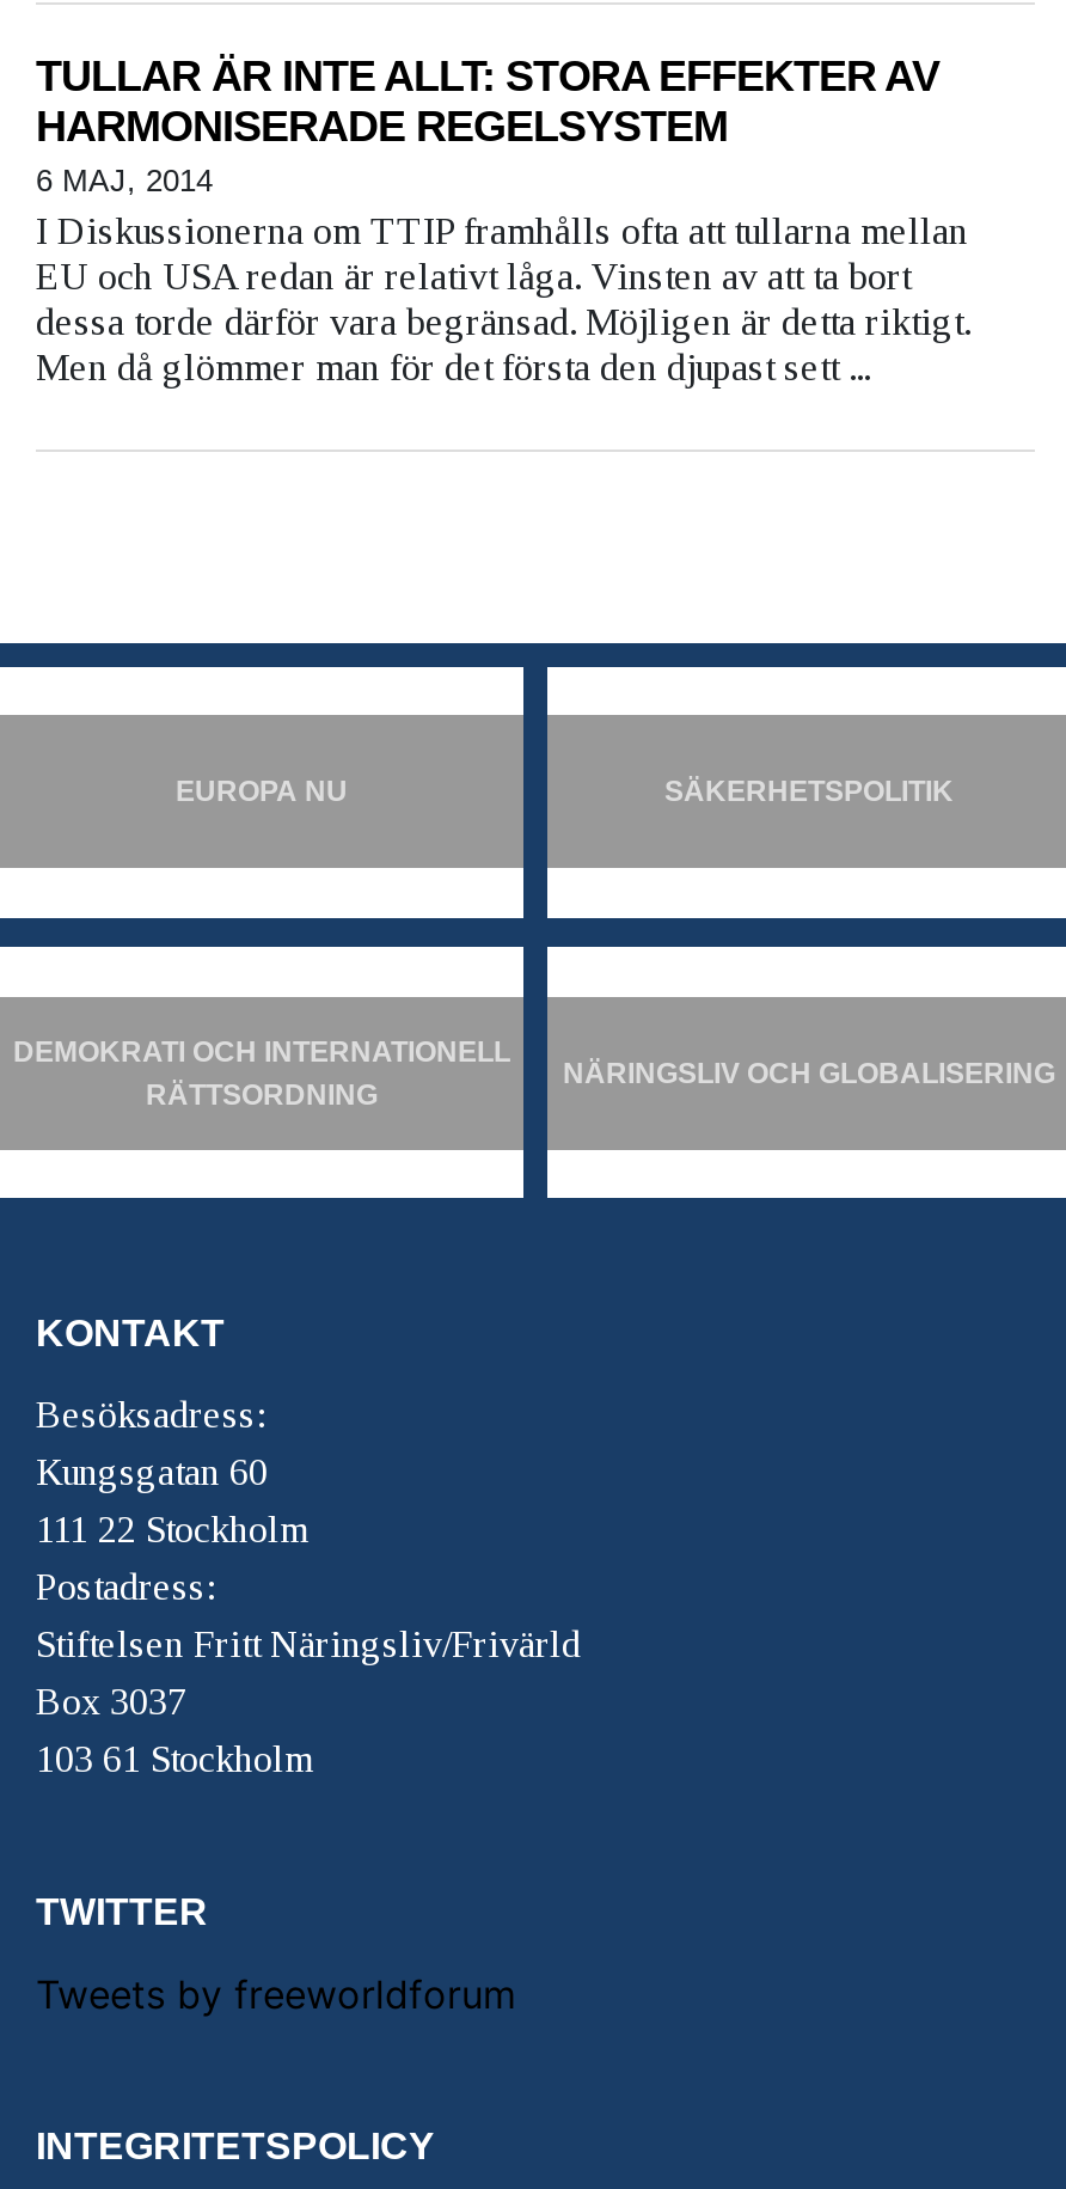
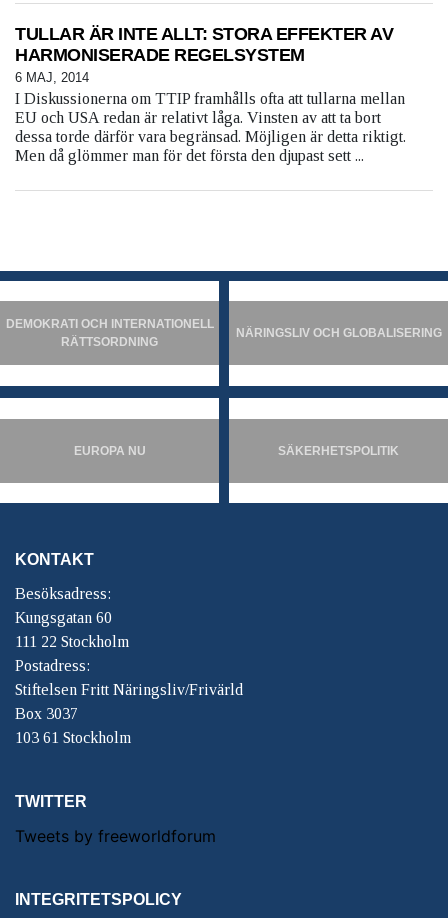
moved down: EUROPA NU | SÄKERHETSPOLITIK

moved up: DEMOKRATI OCH INTERNATIONELL | RÄTTSORDNING | NÄRINGSLIV OCH GLOBALISERING
